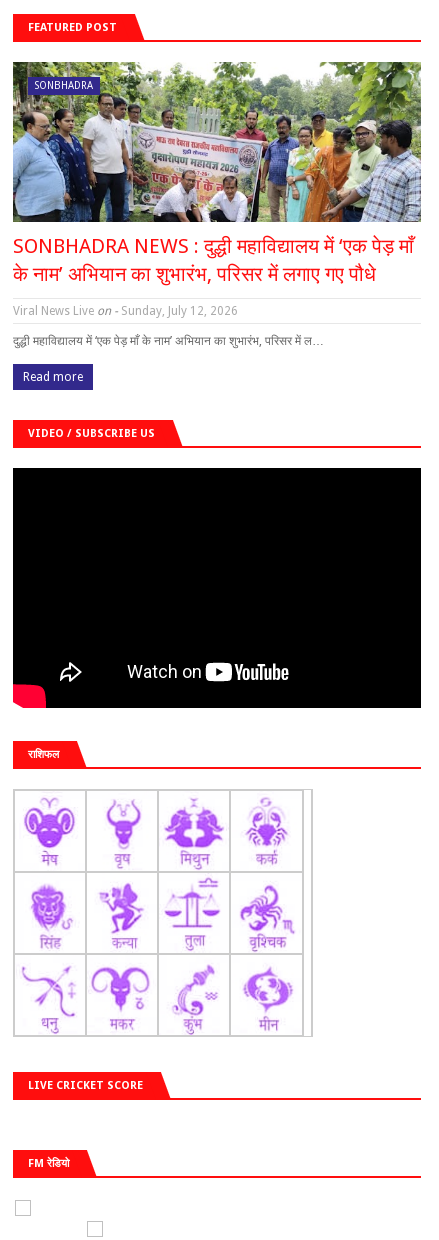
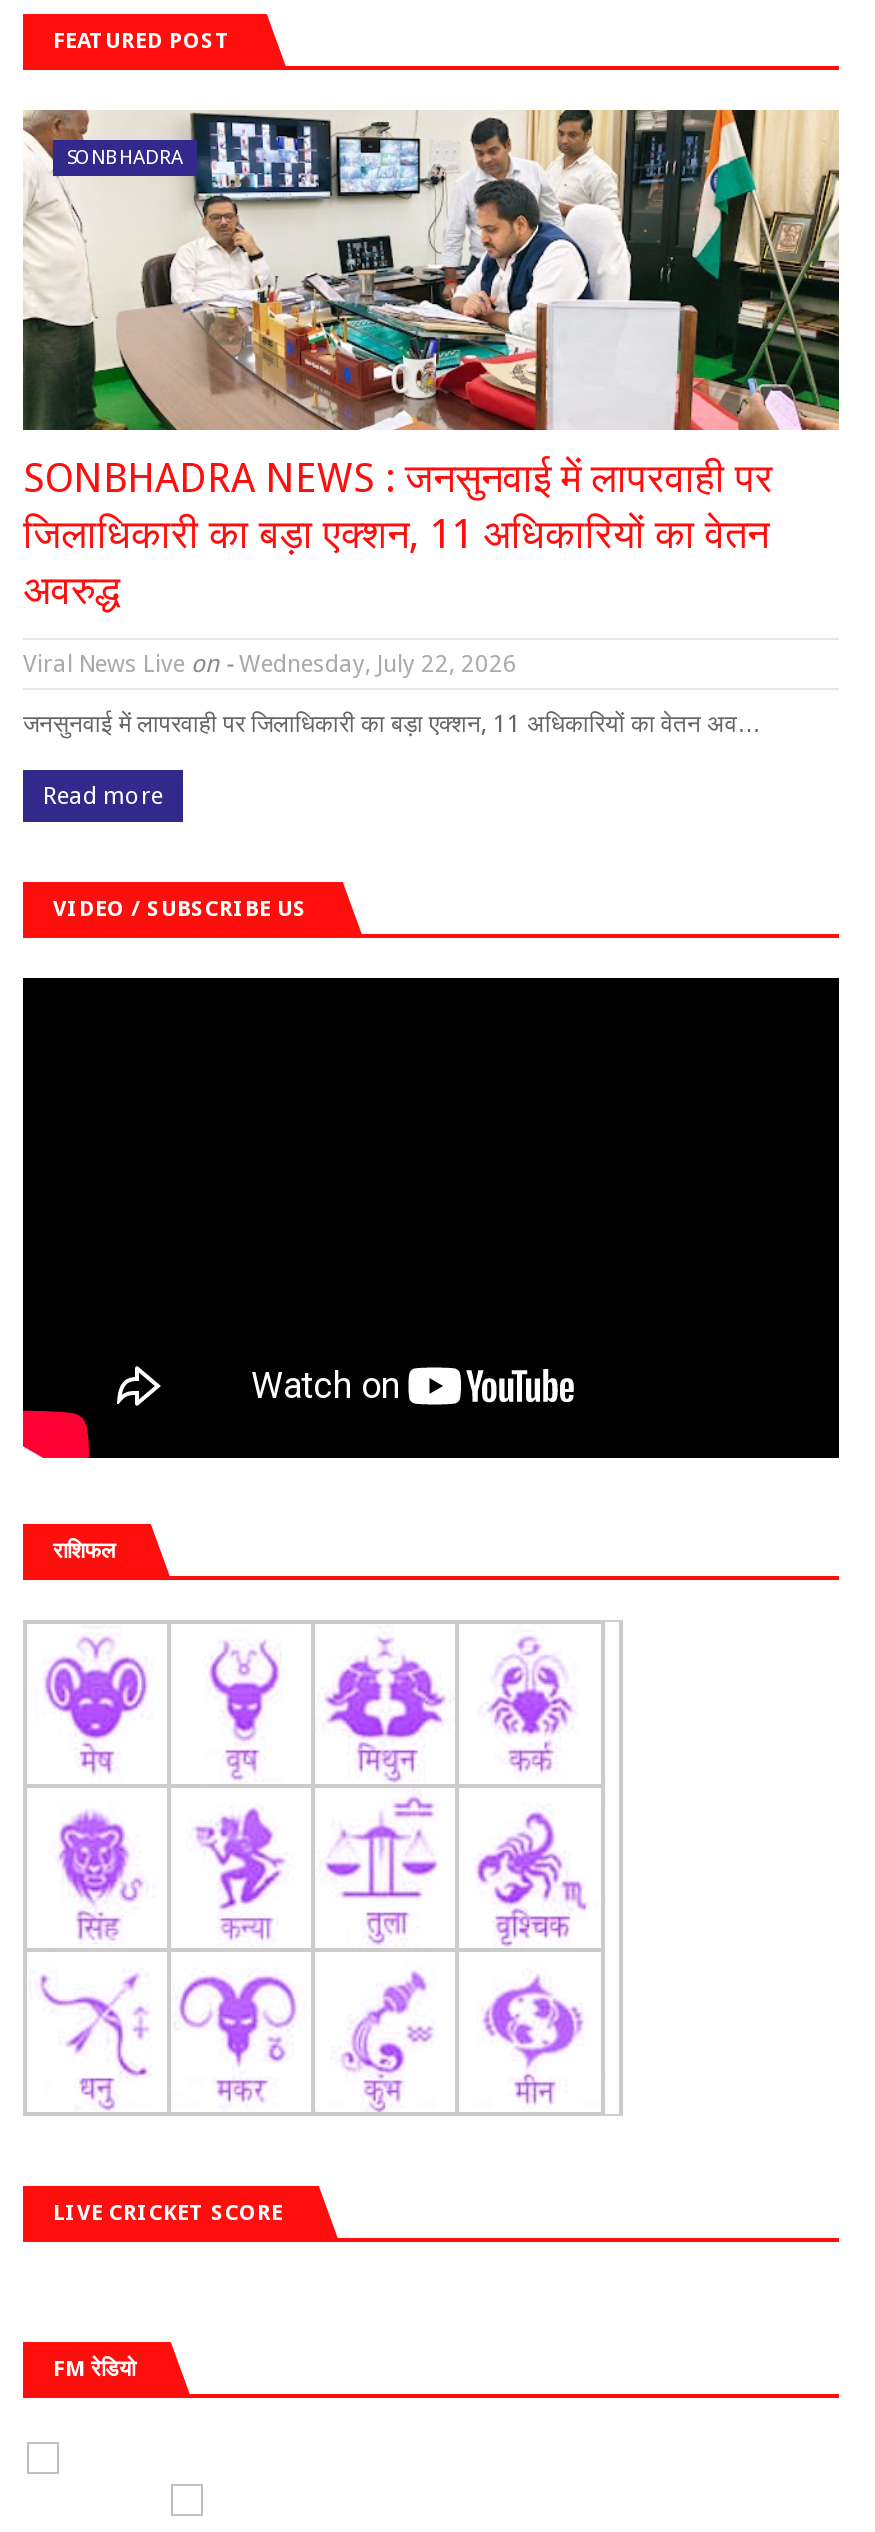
- [image]
- SONBHADRA NEWS : दुद्धी महाविद्यालय में ‘एक पेड़ माँ
- के नाम’ अभियान का शुभारंभ, परिसर में लगाए गए पौधे
+ [image]
+ SONBHADRA NEWS : जनसुनवाई में लापरवाही पर
+ जिलाधिकारी का बड़ा एक्शन, 11 अधिकारियों का वेतन
+ अवरुद्ध

- Viral News Live on - Sunday, July 12, 2026
+ Viral News Live on - Wednesday, July 22, 2026

- दुद्धी महाविद्यालय में ‘एक पेड़ माँ के नाम’ अभियान का शुभारंभ, परिसर में ल…
+ जनसुनवाई में लापरवाही पर जिलाधिकारी का बड़ा एक्शन, 11 अधिकारियों का वेतन अव…
